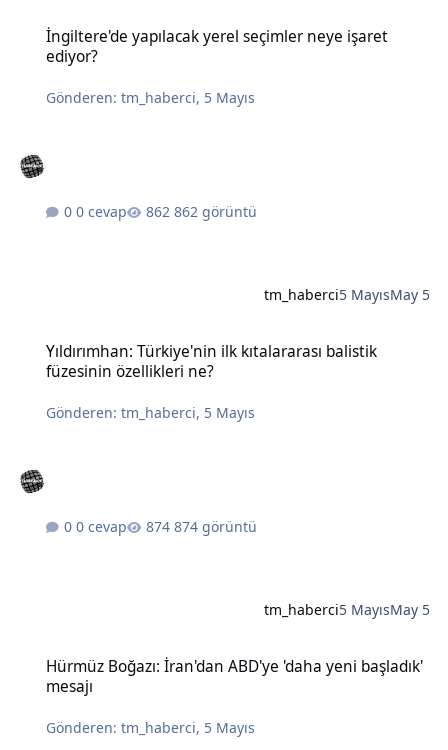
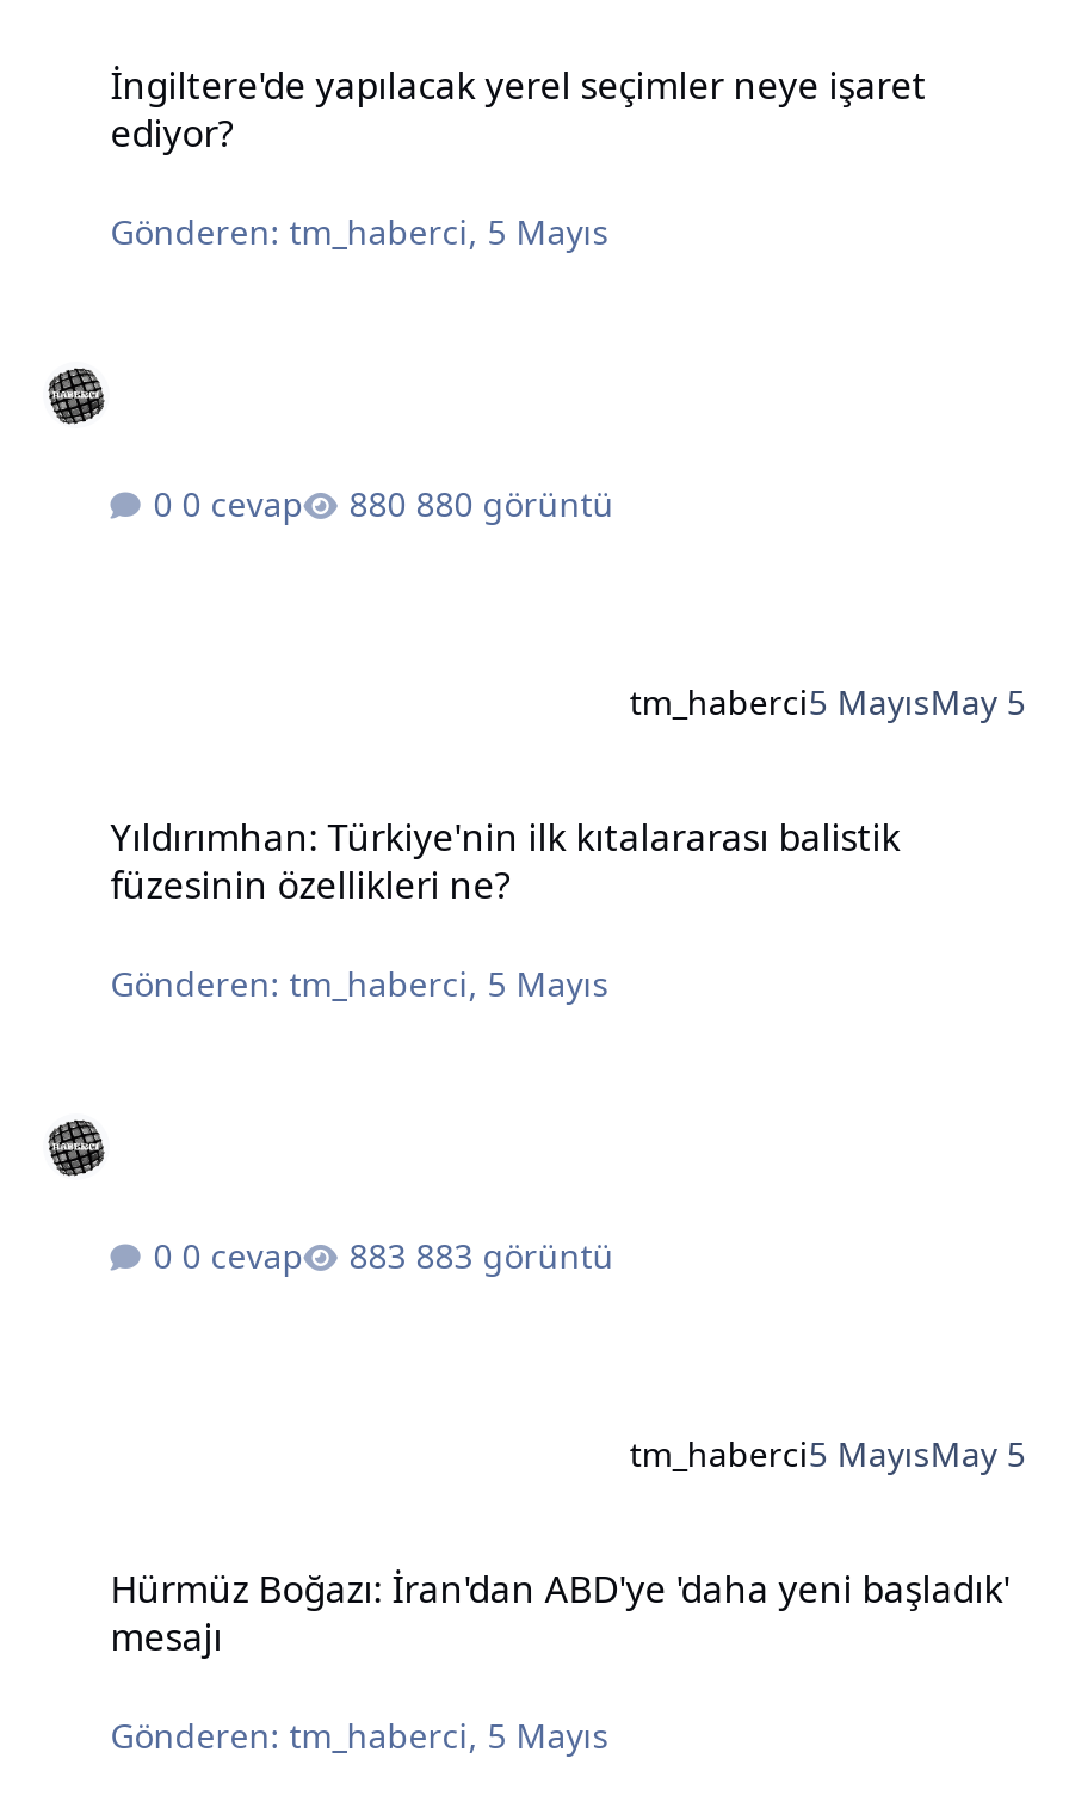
- 862 görüntü
+ 880 görüntü

- 874 görüntü
+ 883 görüntü
